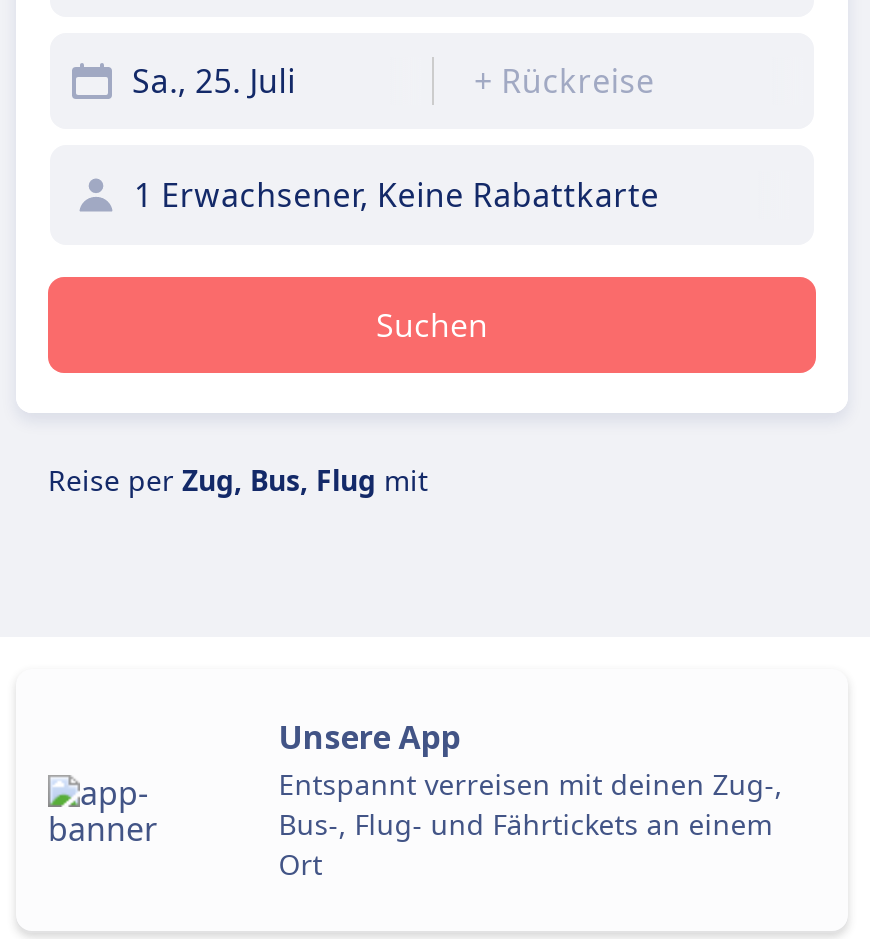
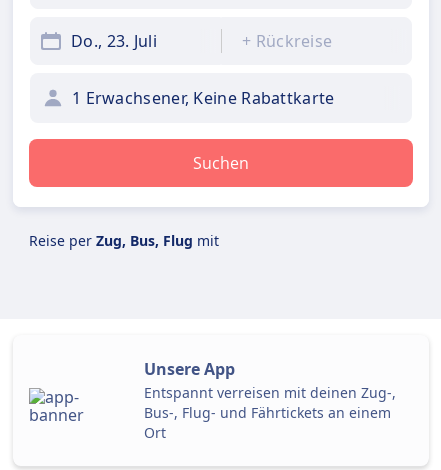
- Sa., 25. Juli
+ Do., 23. Juli
